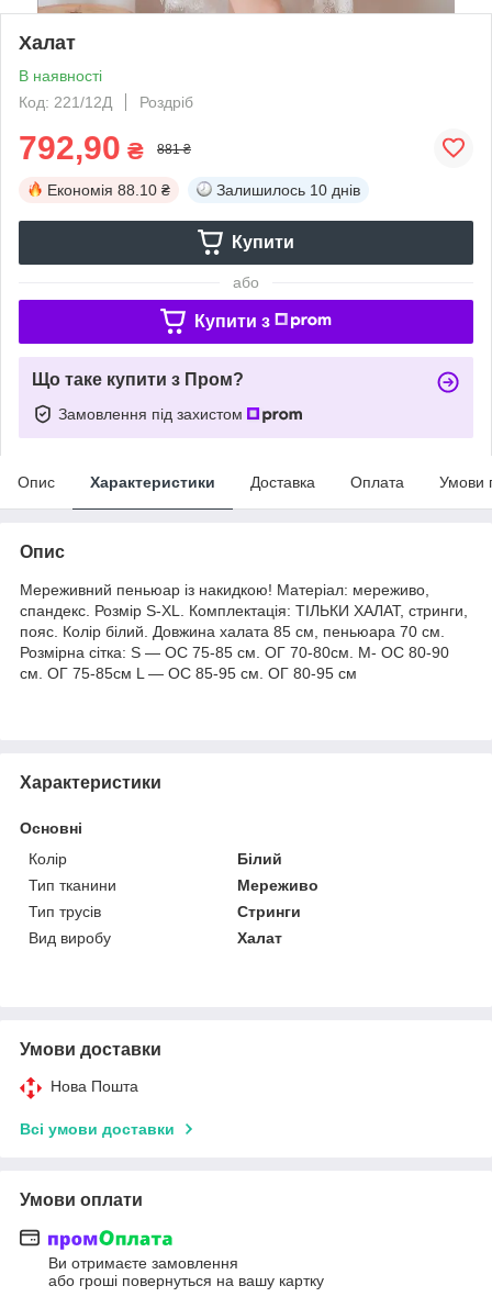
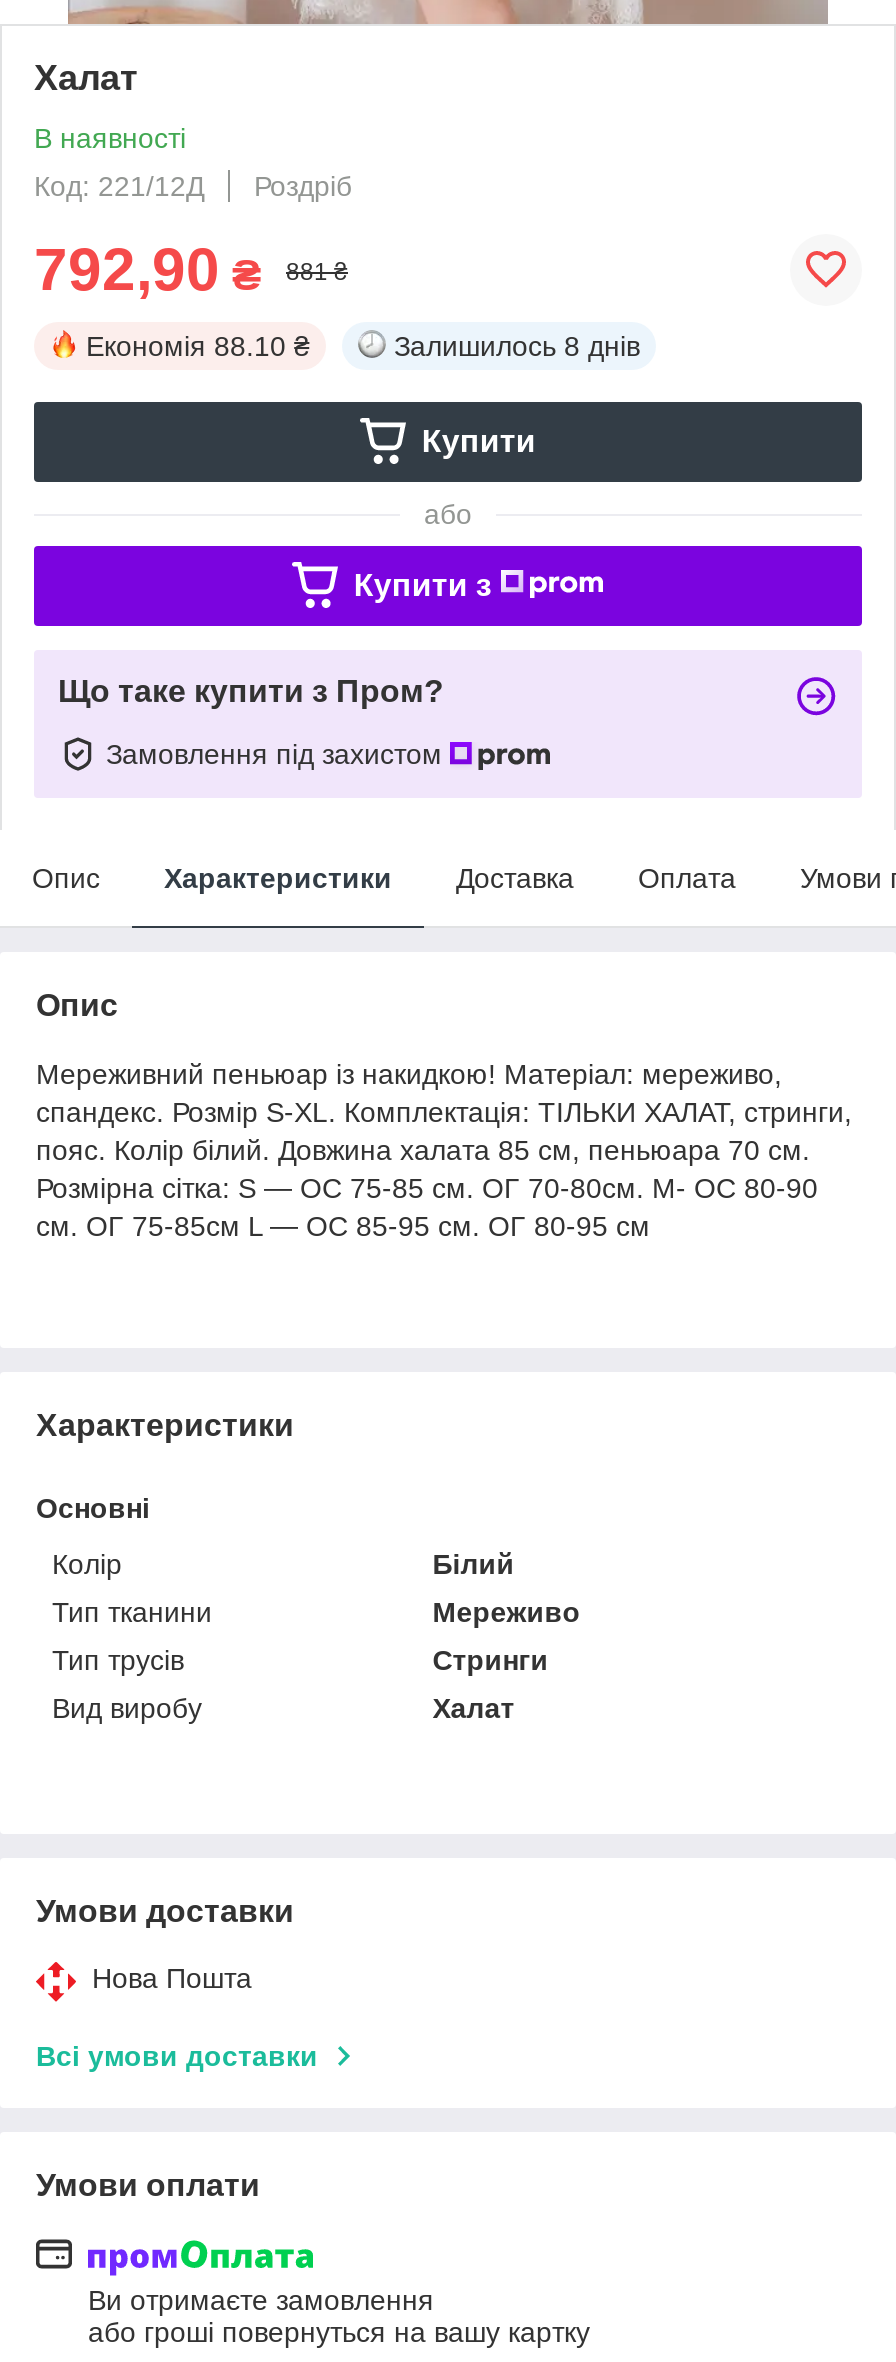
- Залишилось 10 днів
+ Залишилось 8 днів
